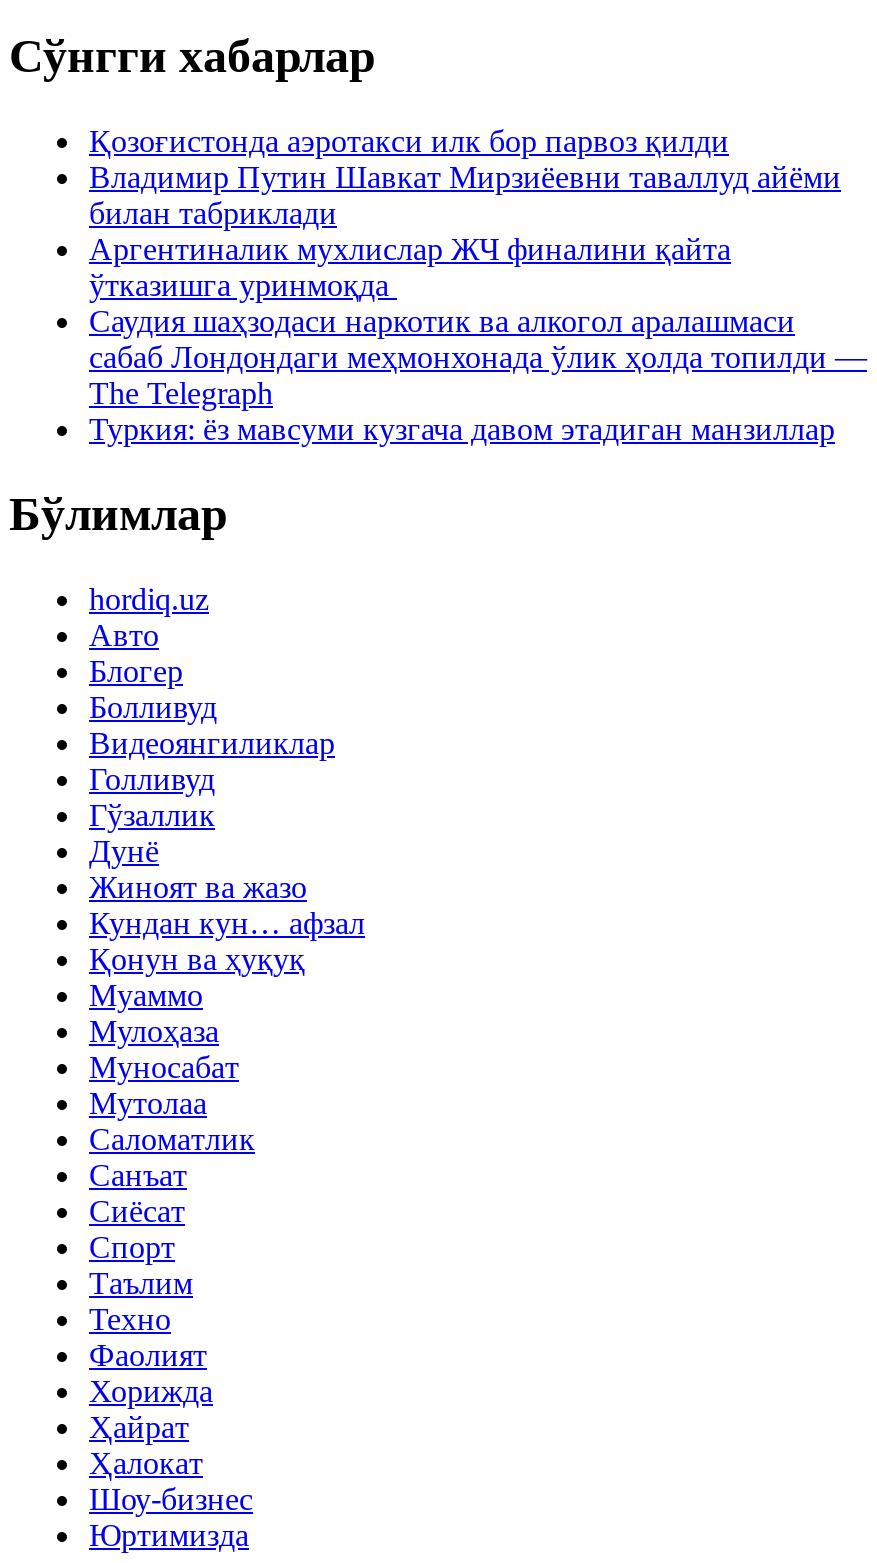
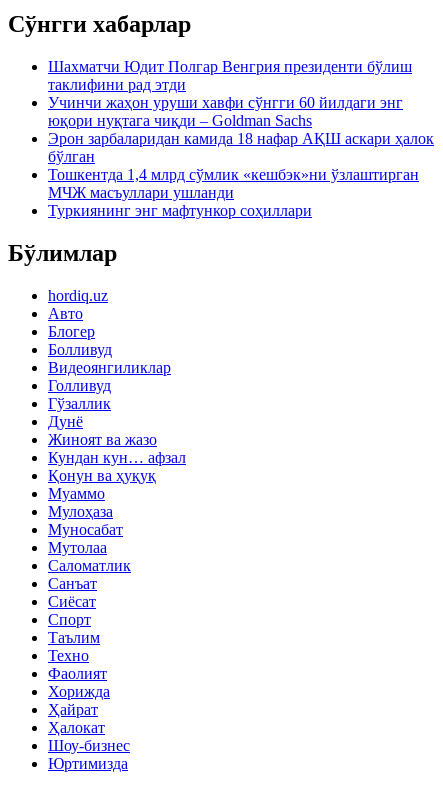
- Қозоғистонда аэротакси илк бор парвоз қилди
- Владимир Путин Шавкат Мирзиёевни таваллуд айёми
- билан табриклади
- Аргентиналик мухлислар ЖЧ финалини қайта
- ўтказишга уринмоқда
- Саудия шаҳзодаси наркотик ва алкогол аралашмаси
- сабаб Лондондаги меҳмонхонада ўлик ҳолда топилди —
- The Telegraph
- Туркия: ёз мавсуми кузгача давом этадиган манзиллар
+ Шахматчи Юдит Полгар Венгрия президенти бўлиш
+ таклифини рад этди
+ Учинчи жаҳон уруши хавфи сўнгги 60 йилдаги энг
+ юқори нуқтага чиқди – Goldman Sachs
+ Эрон зарбаларидан камида 18 нафар АҚШ аскари ҳалок
+ бўлган
+ Тошкентда 1,4 млрд сўмлик «кешбэк»ни ўзлаштирган
+ МЧЖ масъуллари ушланди
+ Туркиянинг энг мафтункор соҳиллари
